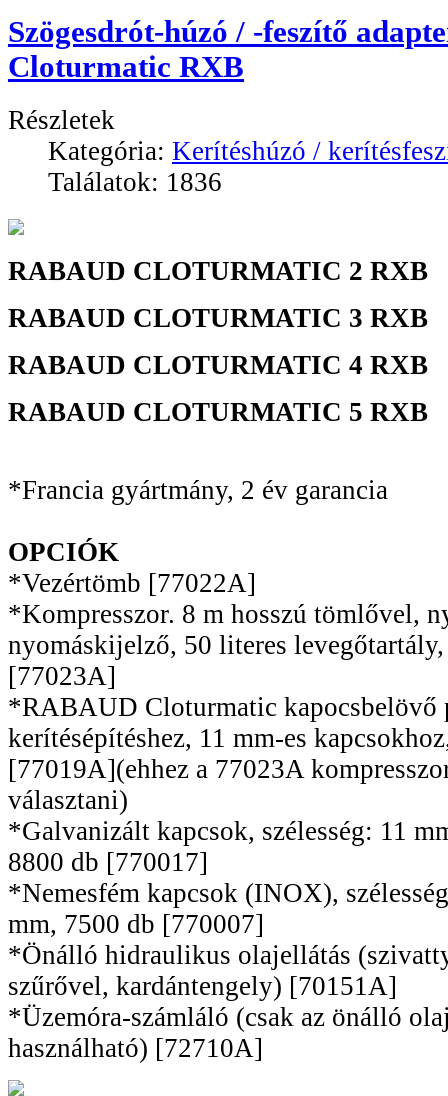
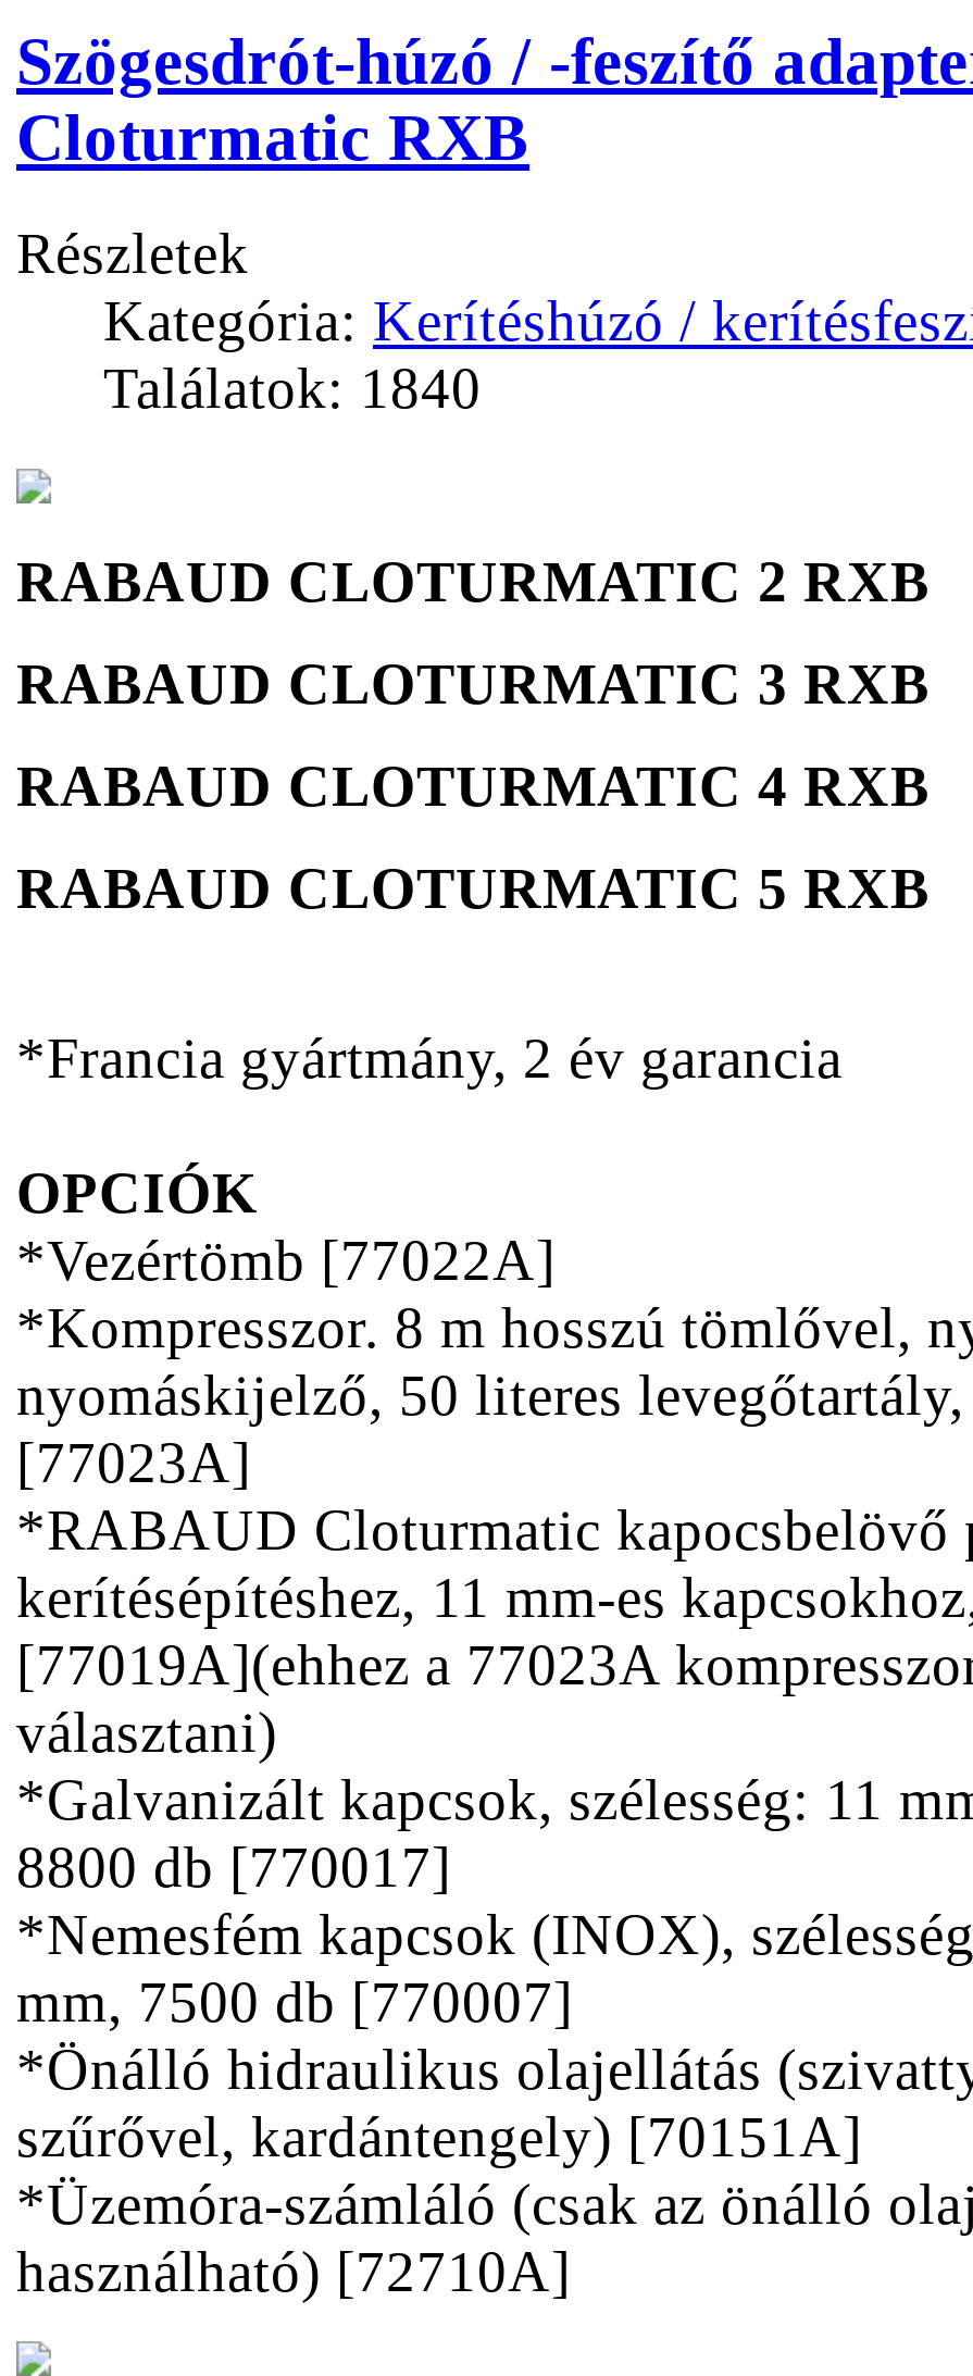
- Találatok: 1836
+ Találatok: 1840
